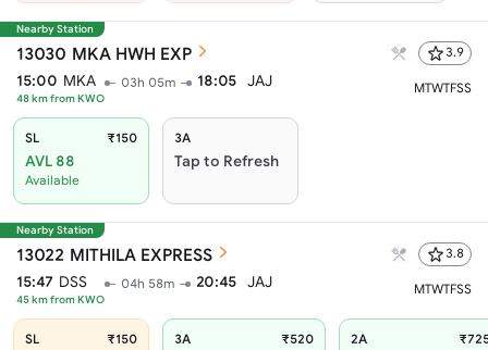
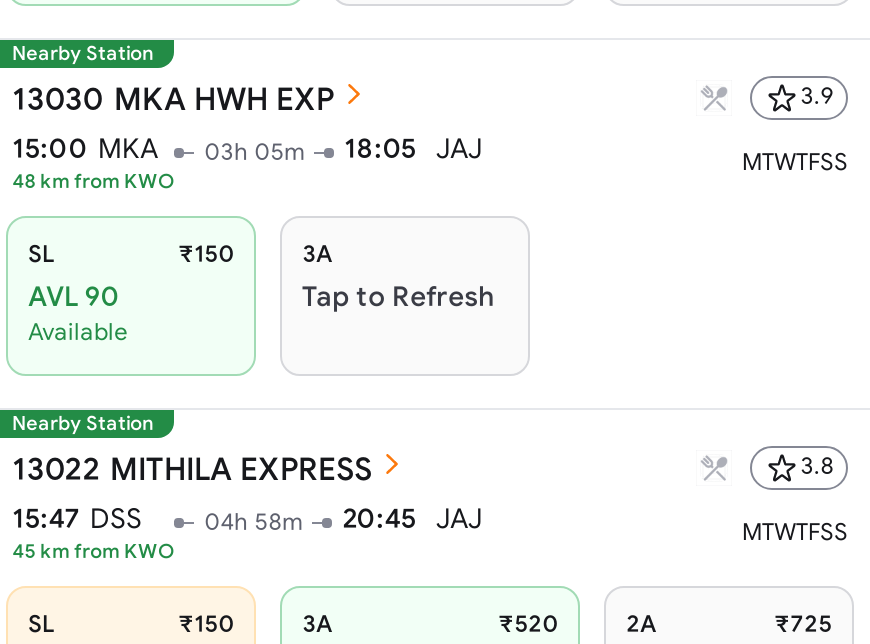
- AVL 88
+ AVL 90
